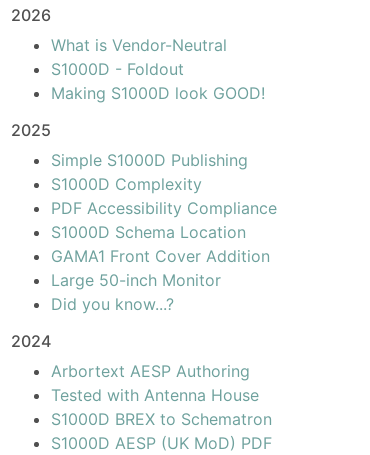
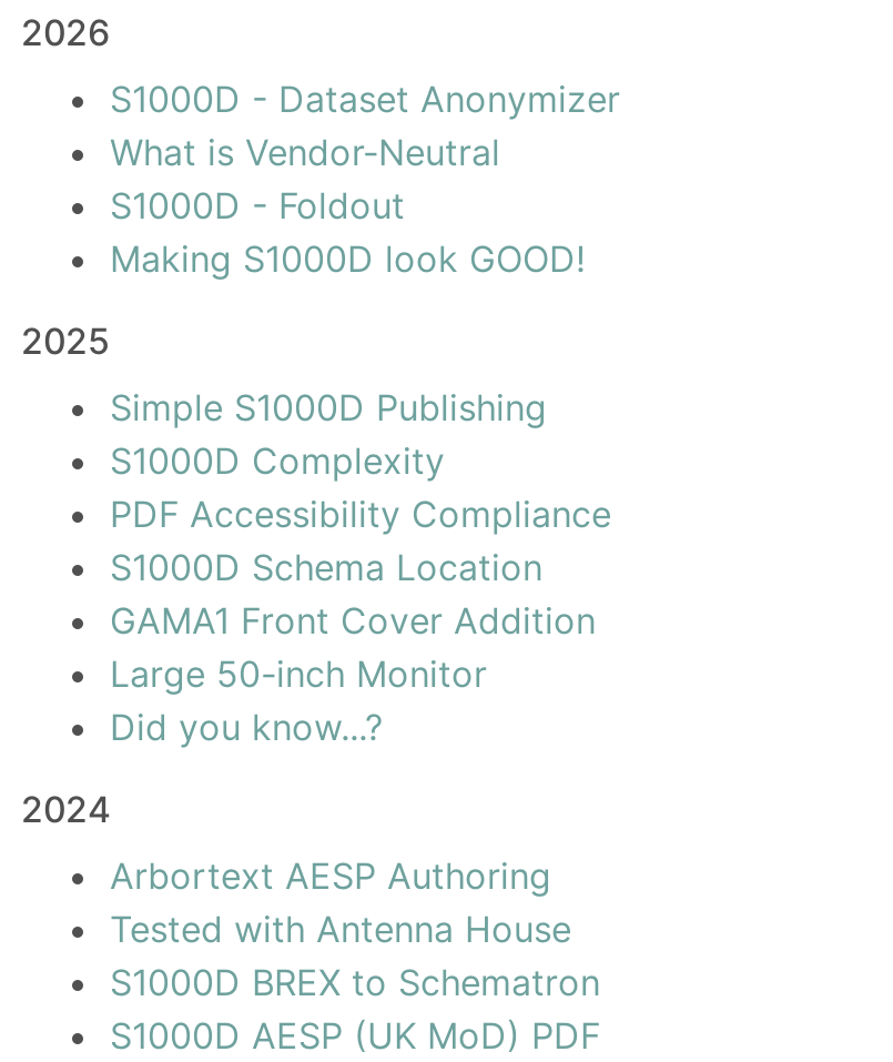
+ S1000D - Dataset Anonymizer
